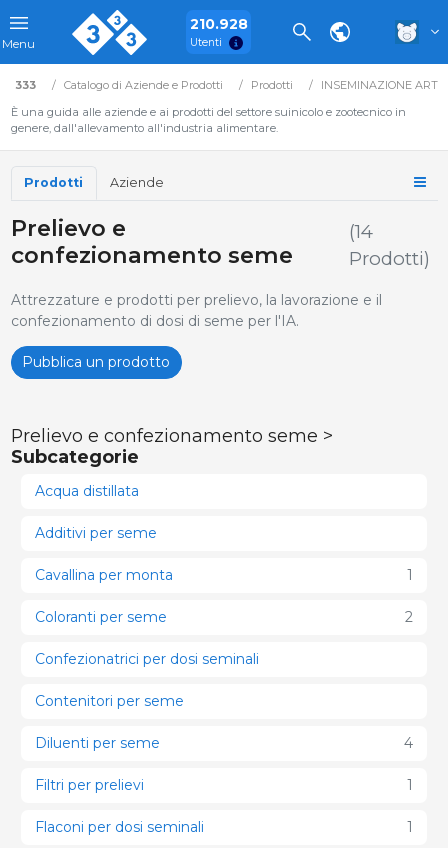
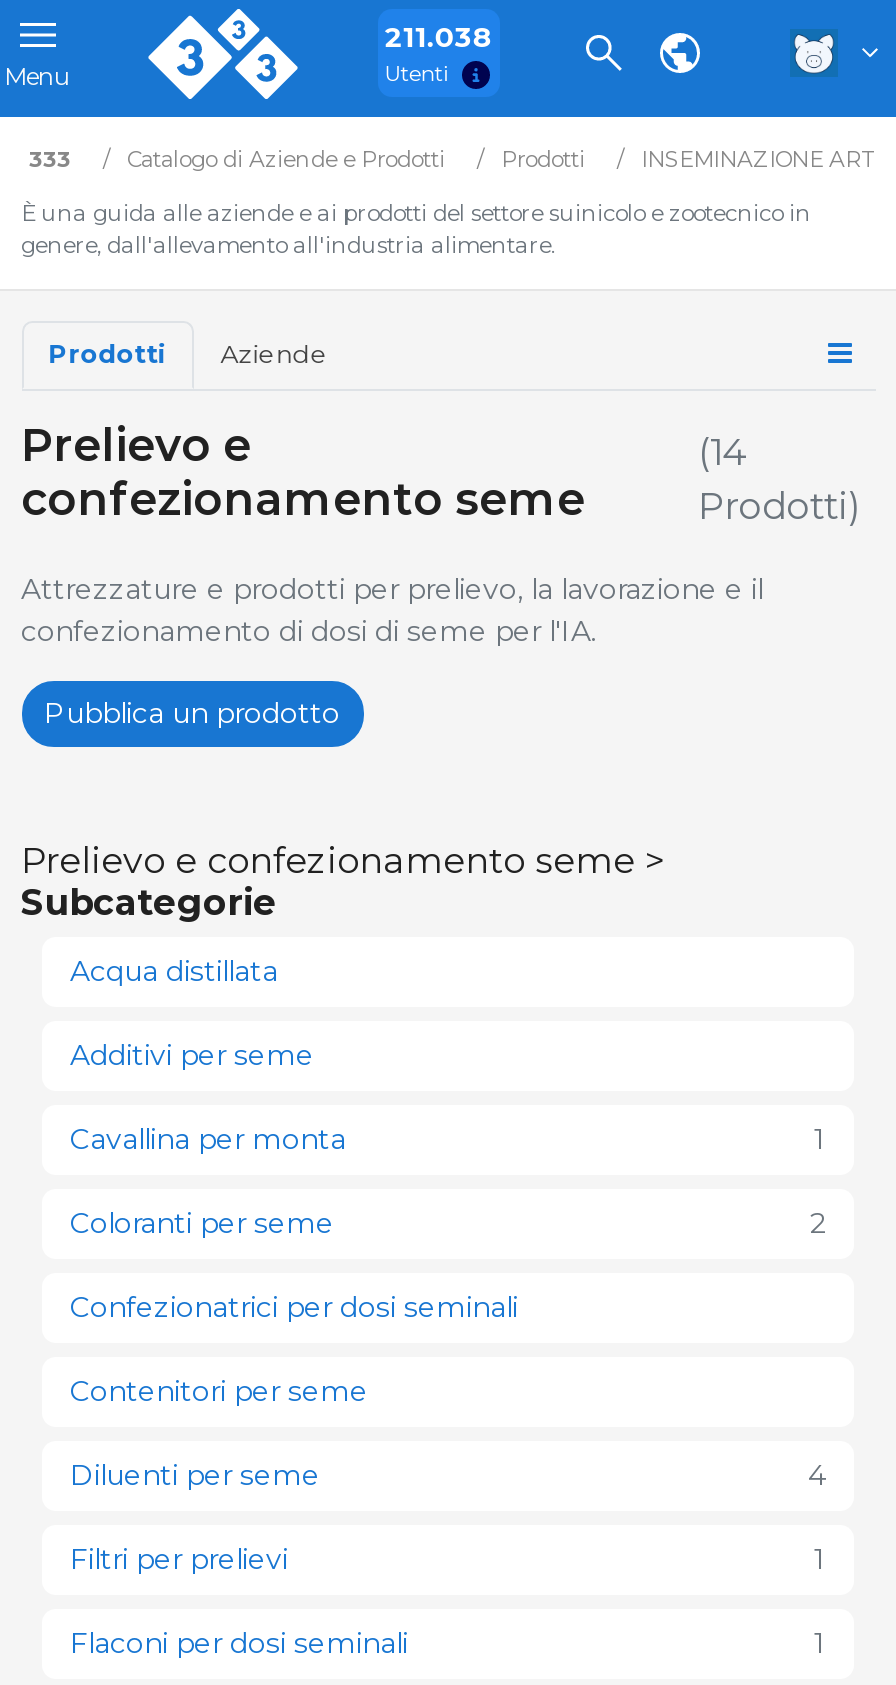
- 210.928
+ 211.038
